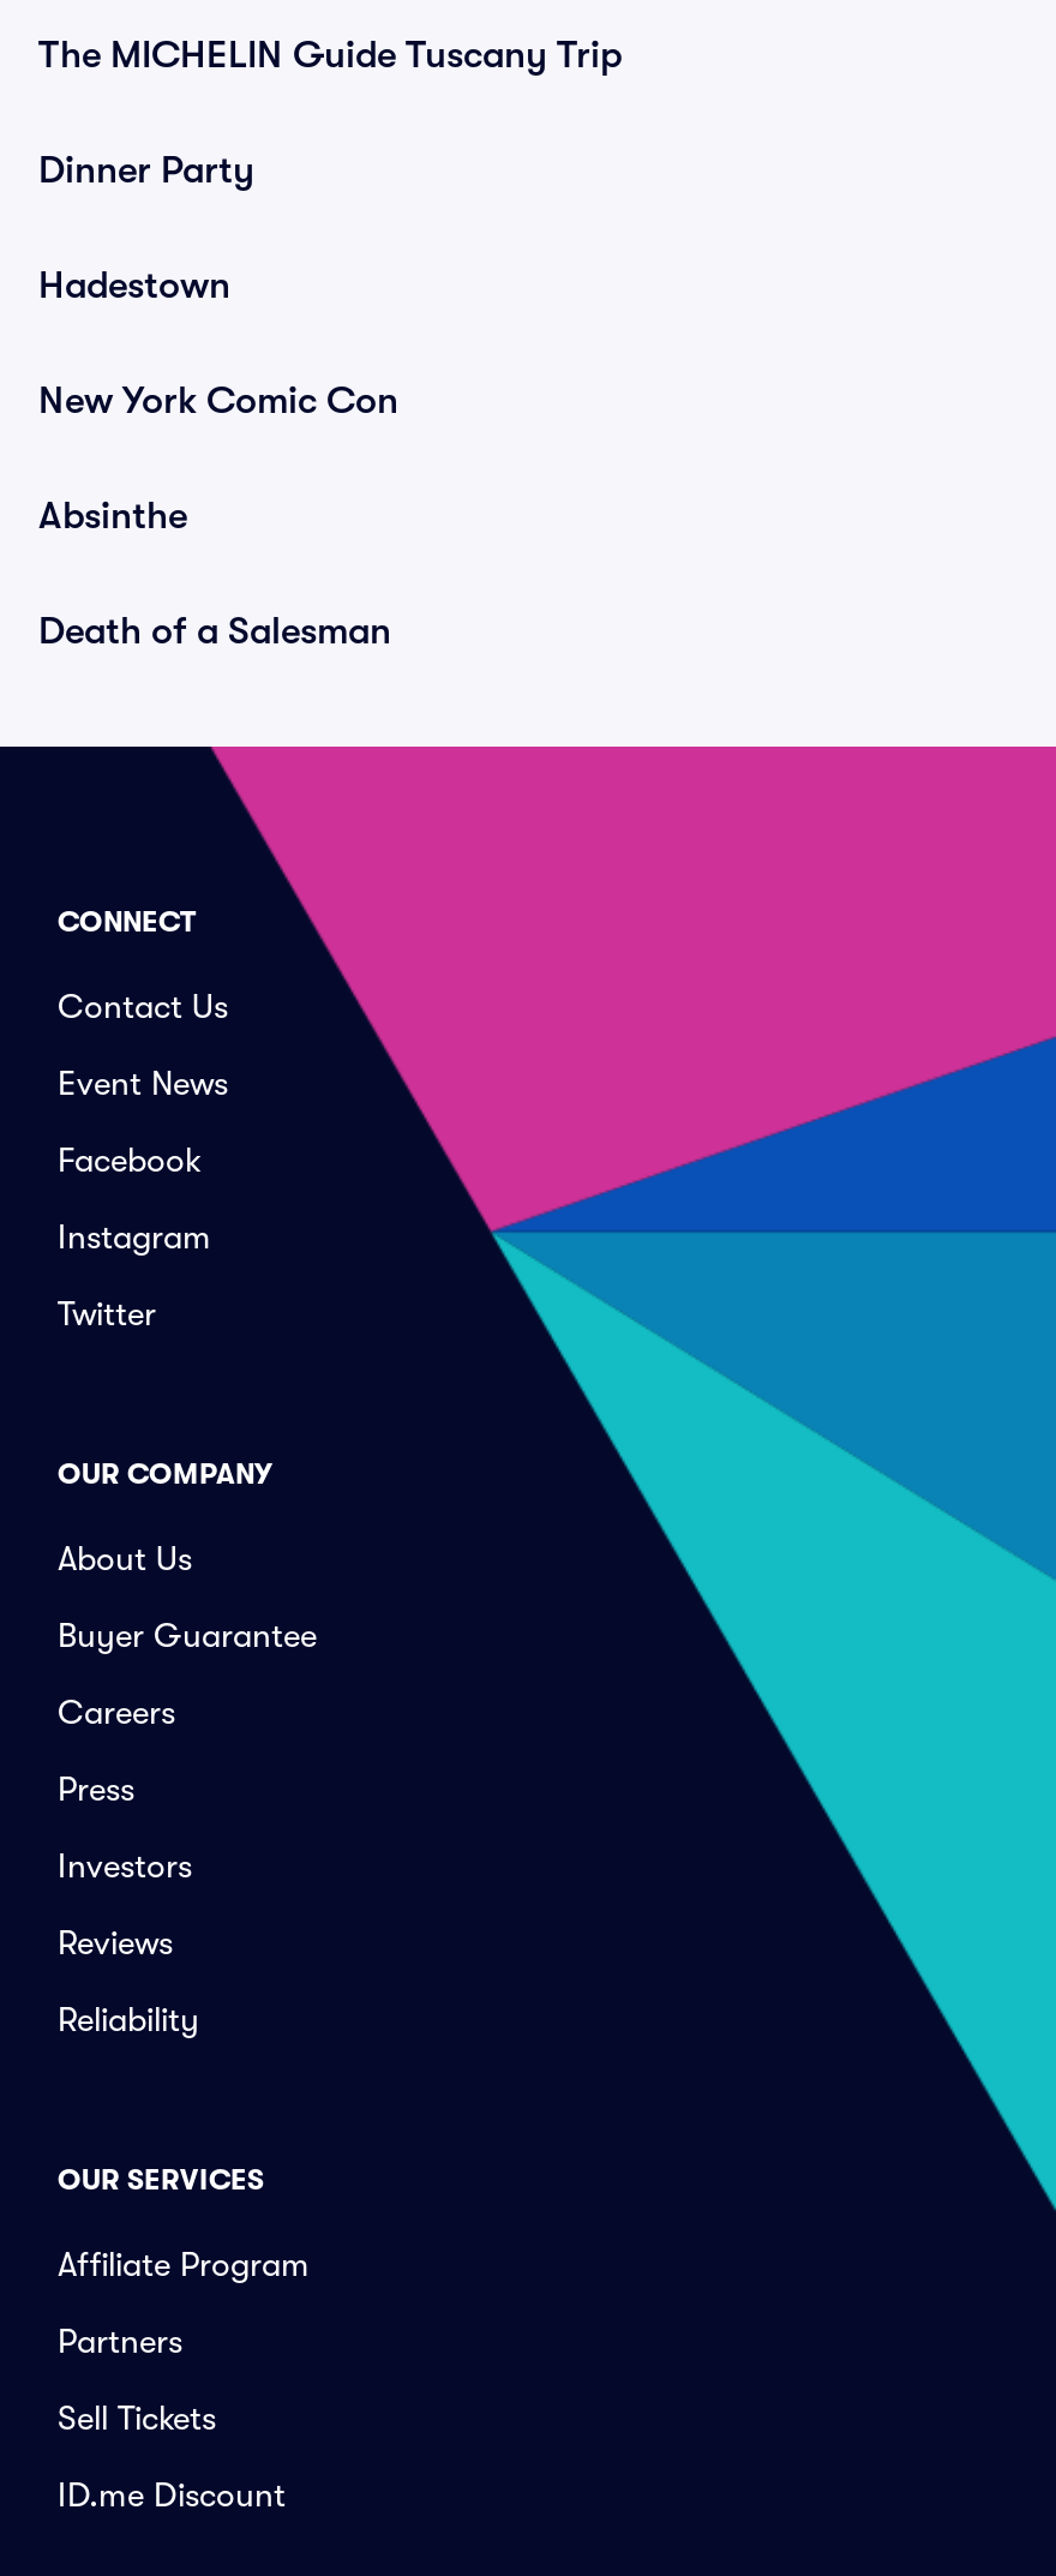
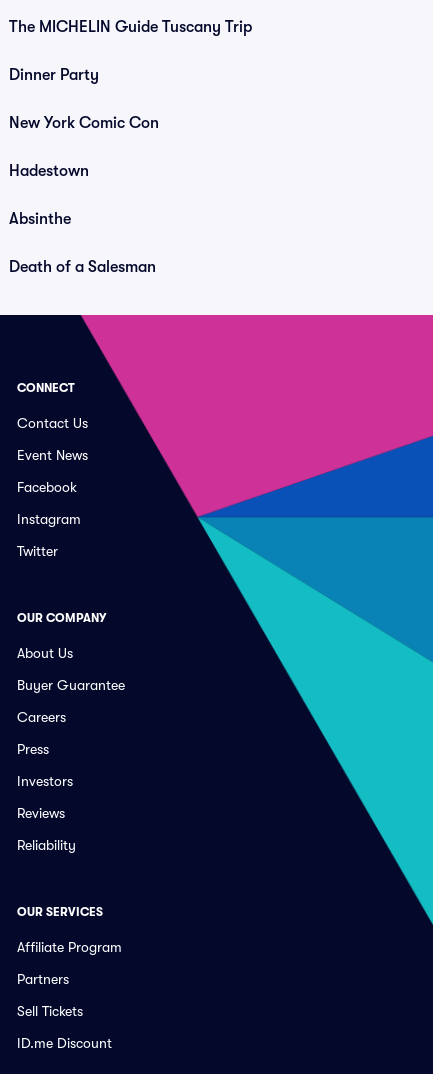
moved down: Hadestown

moved up: New York Comic Con
